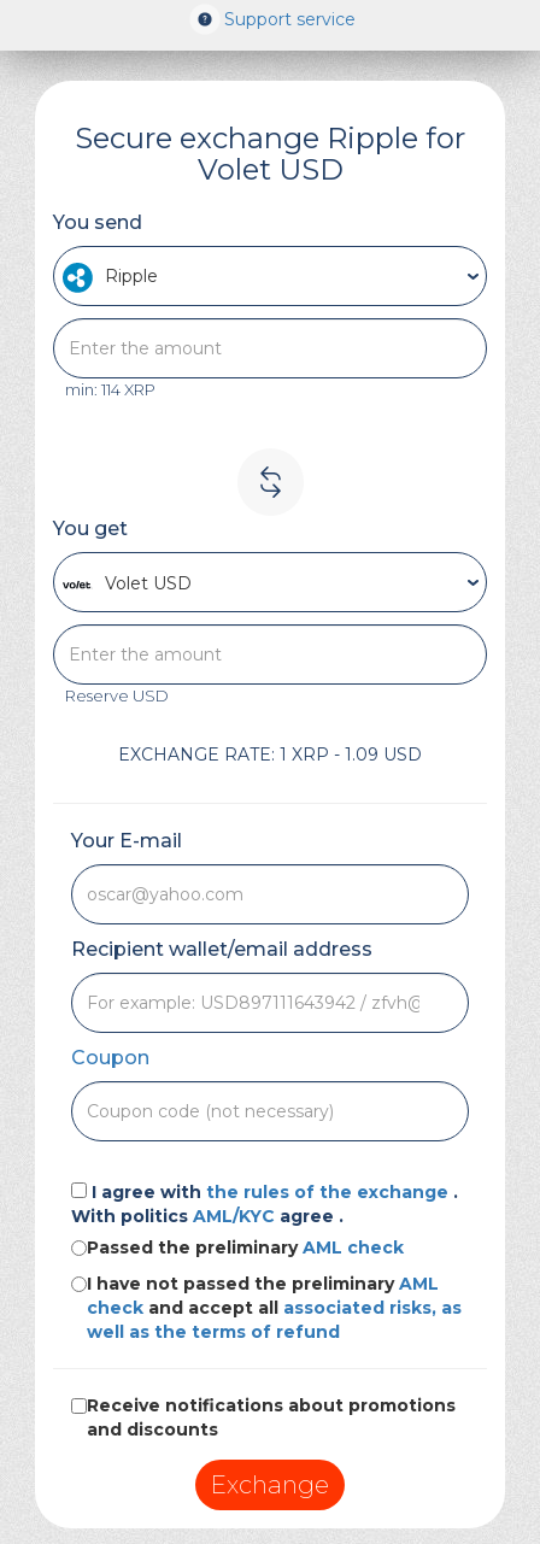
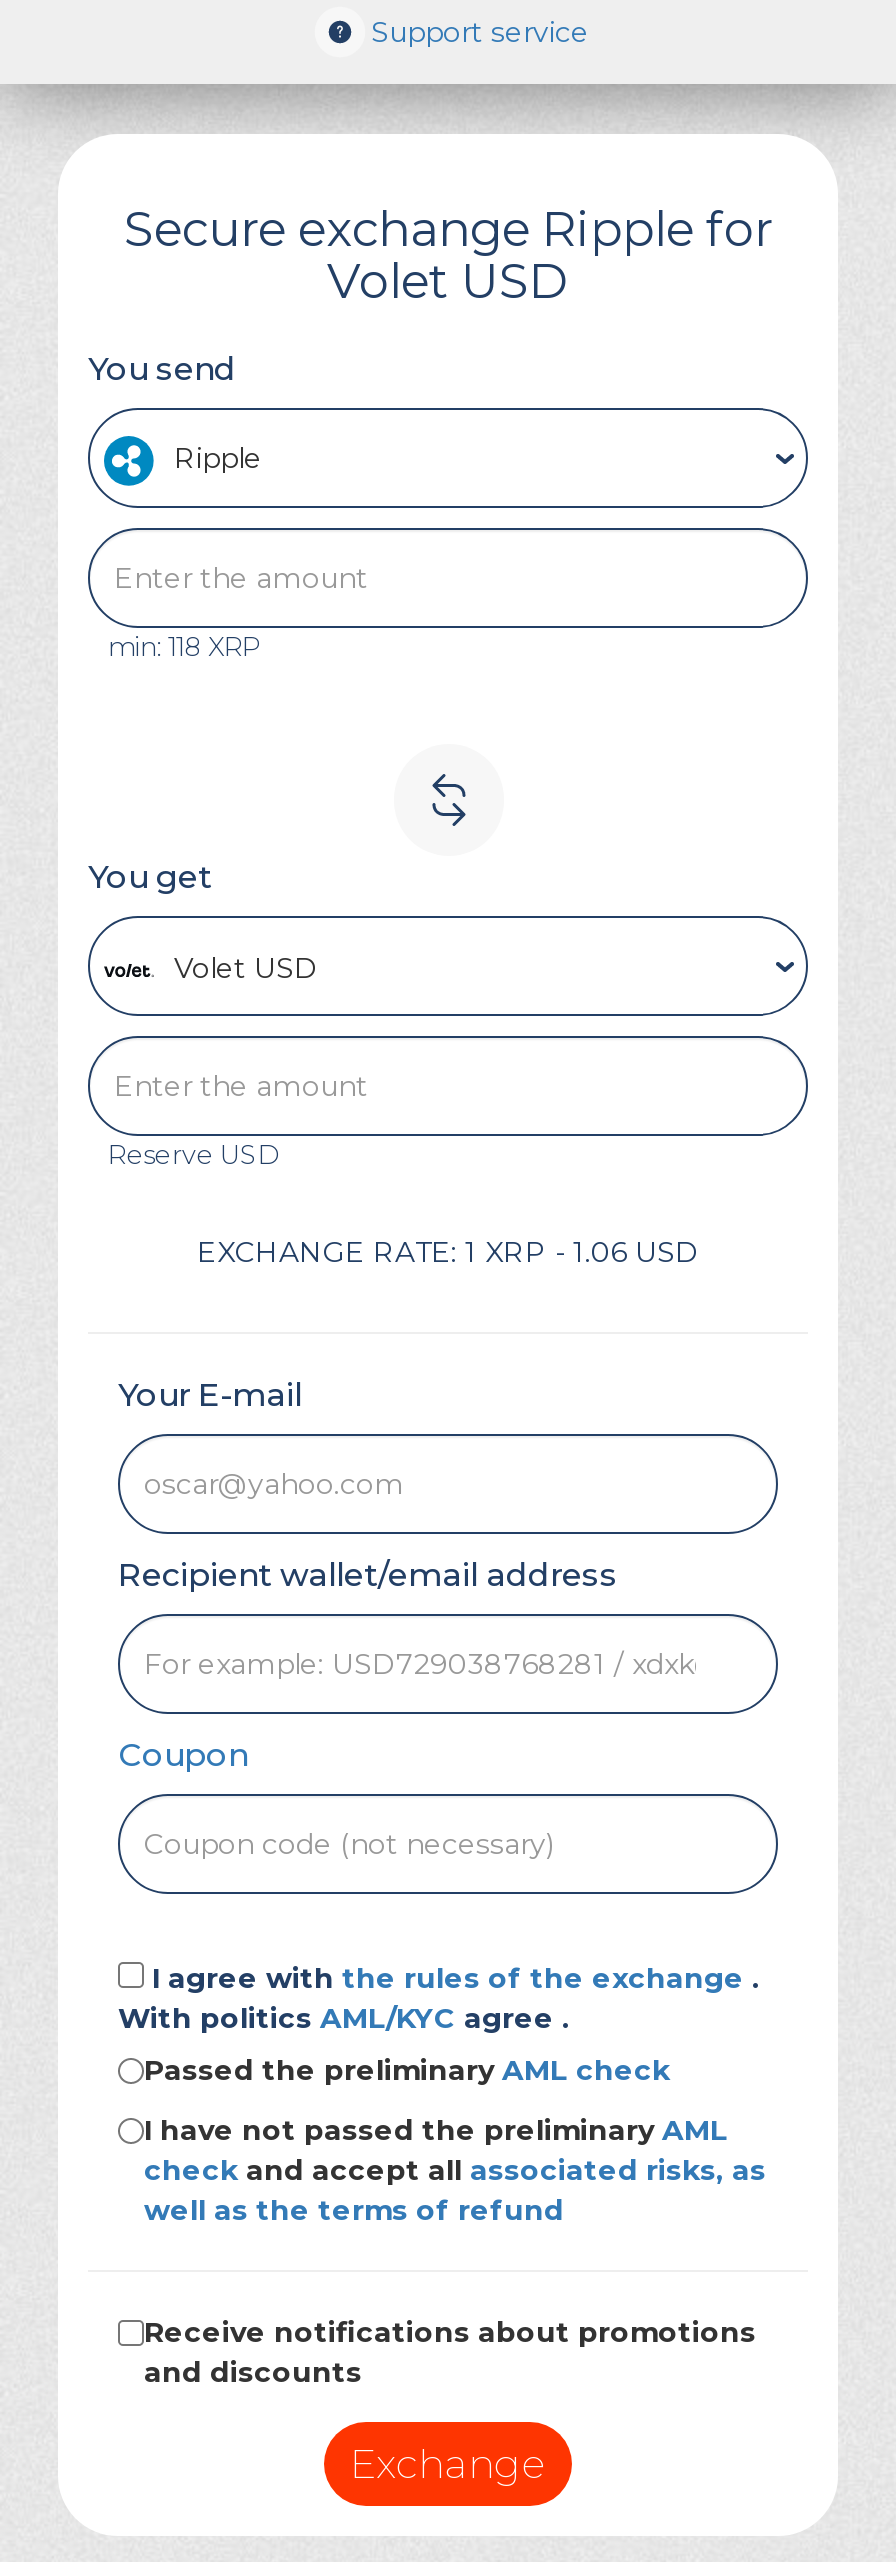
- min: 114 XRP
+ min: 118 XRP

- EXCHANGE RATE: 1 XRP - 1.09 USD
+ EXCHANGE RATE: 1 XRP - 1.06 USD
